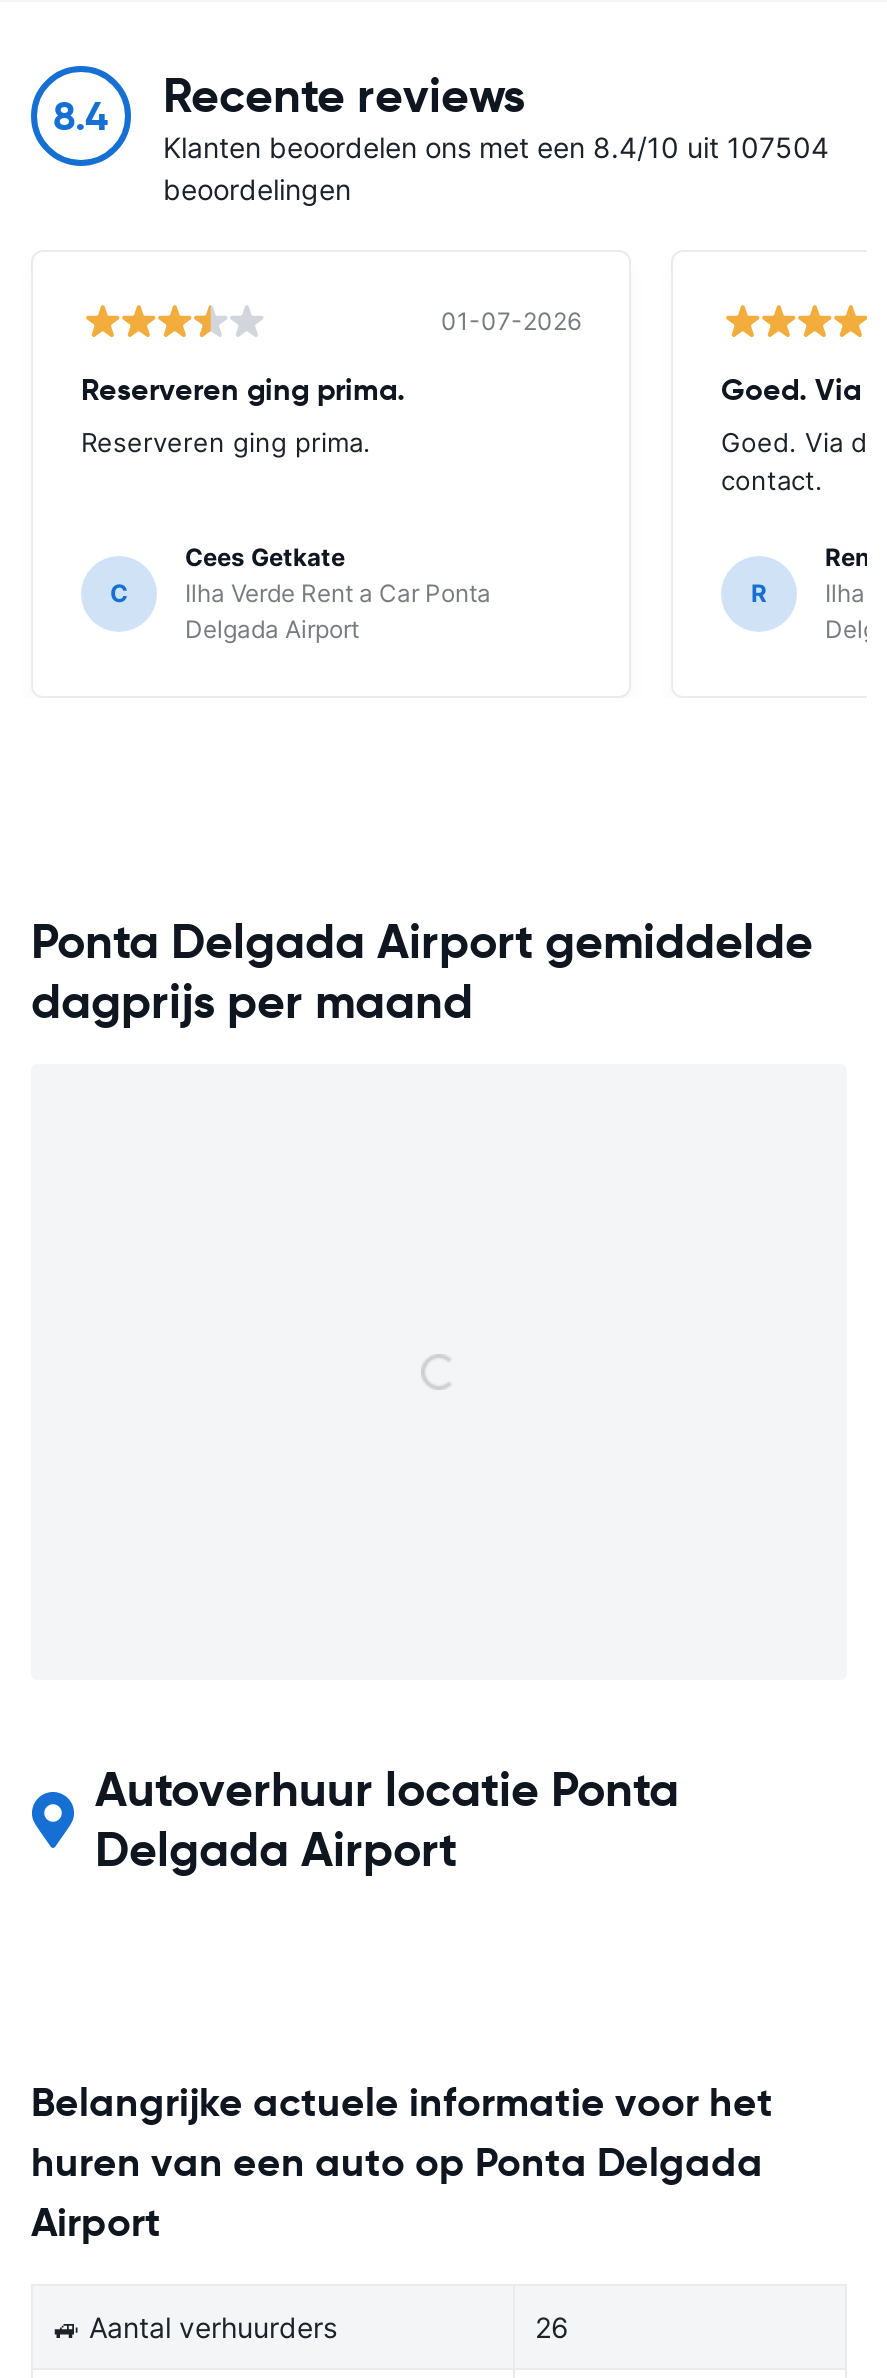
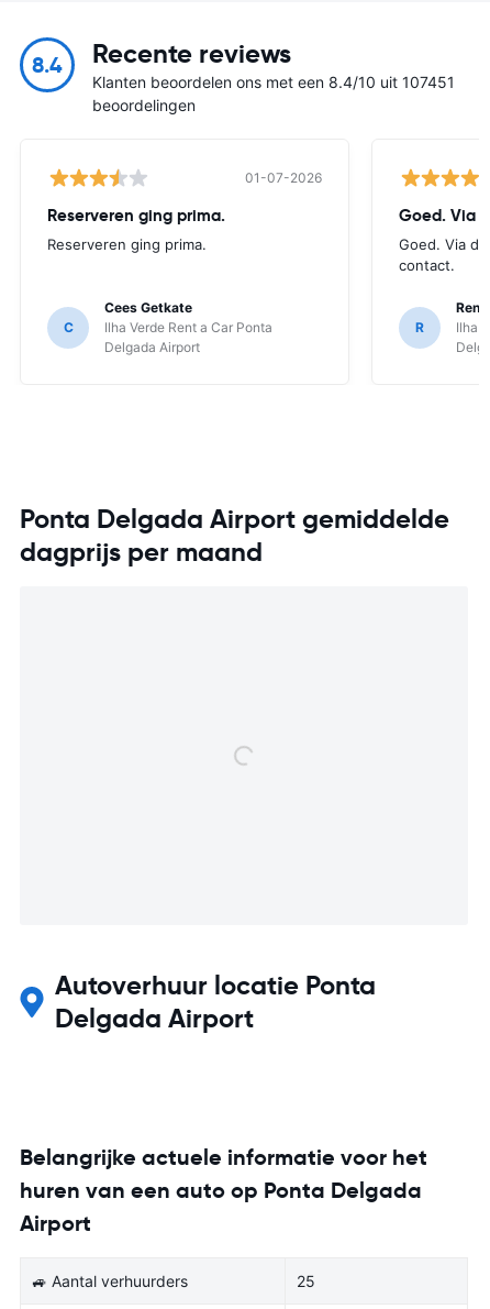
- Klanten beoordelen ons met een 8.4/10 uit 107504
+ Klanten beoordelen ons met een 8.4/10 uit 107451

- 26
+ 25
